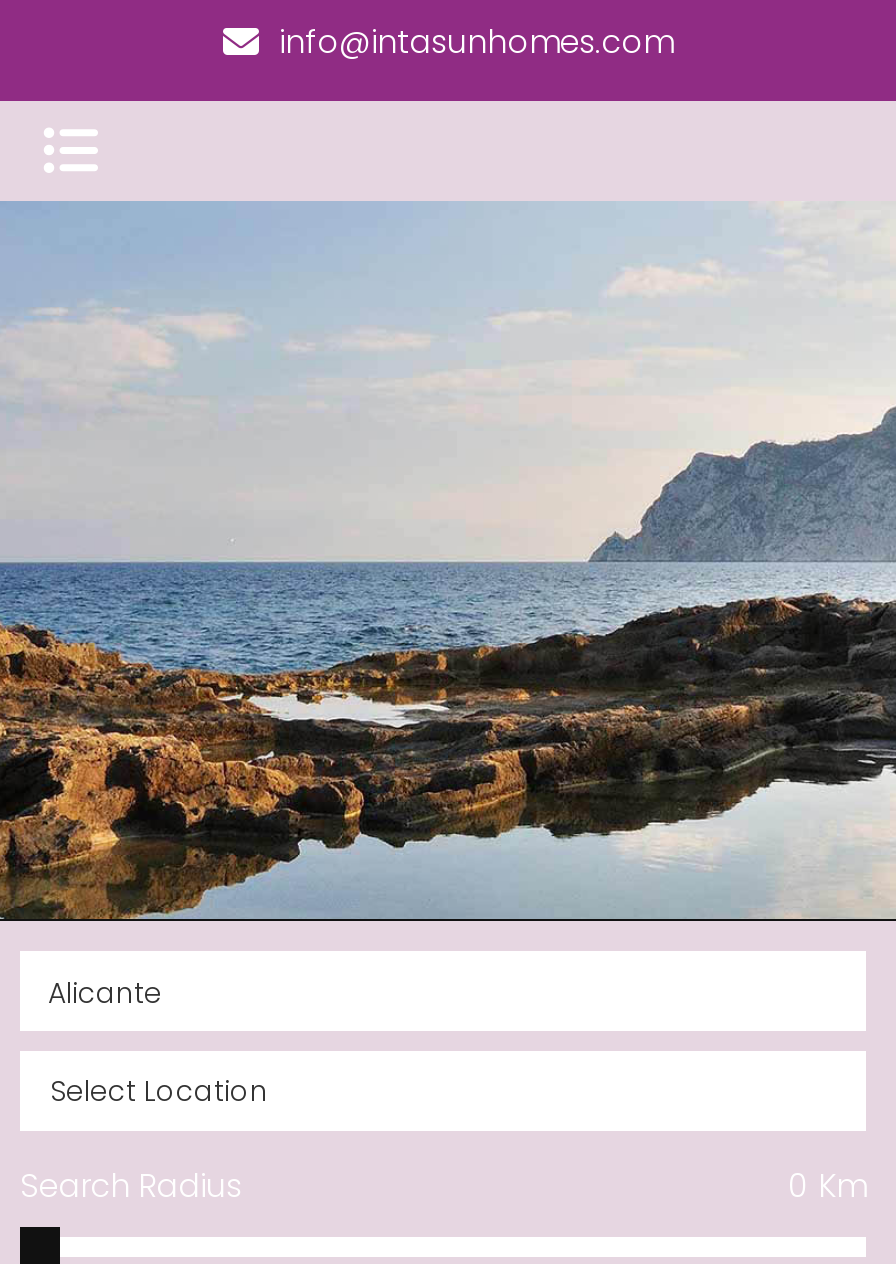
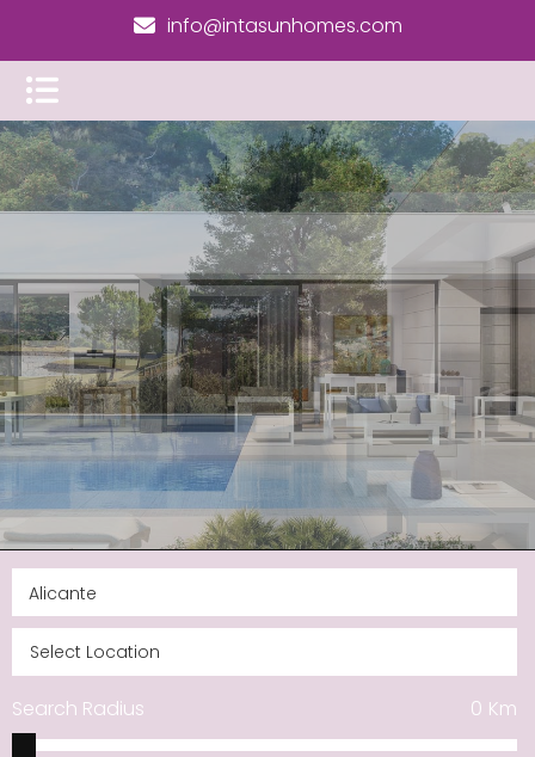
- [image]
+ [image]
